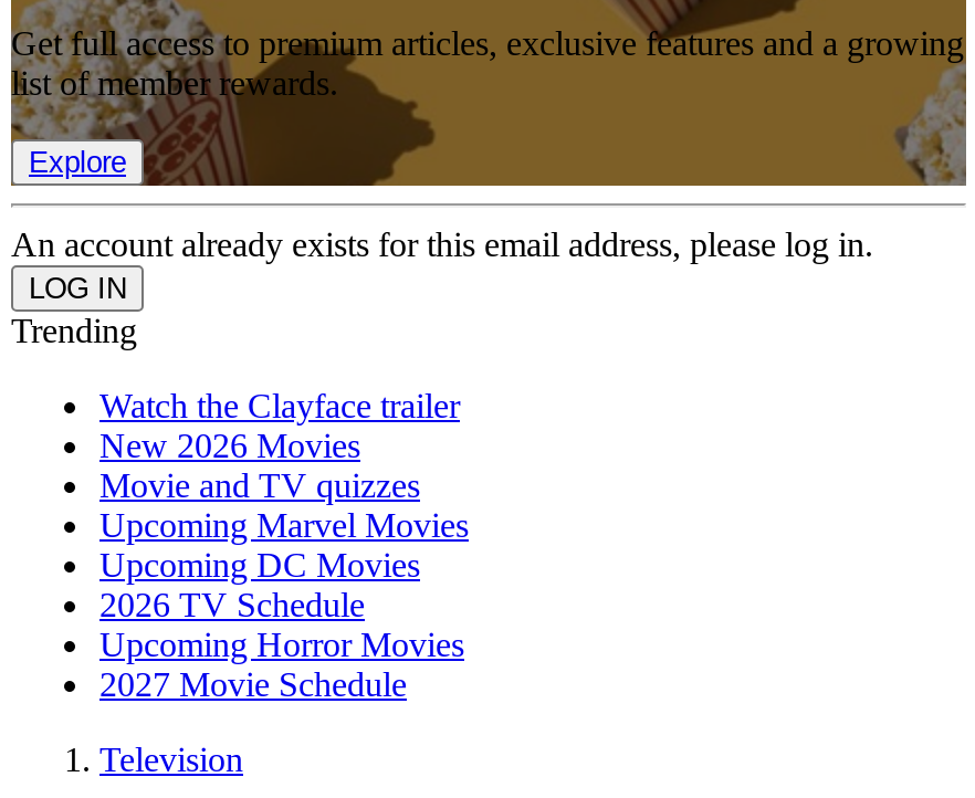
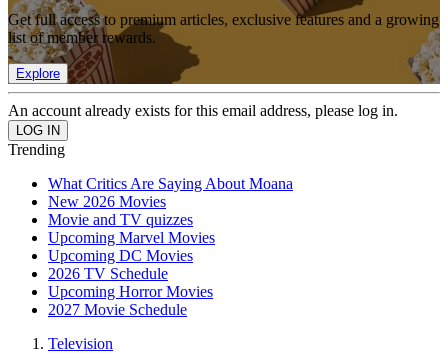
- Watch the Clayface trailer
+ What Critics Are Saying About Moana
